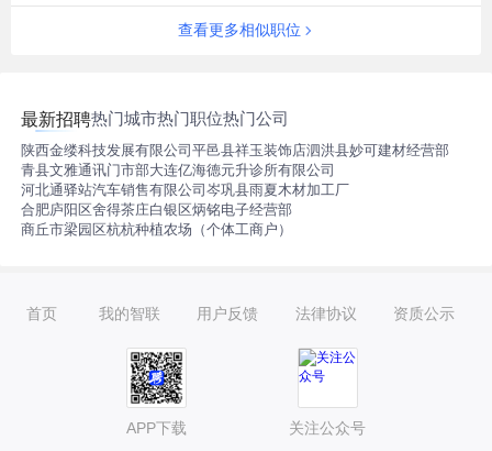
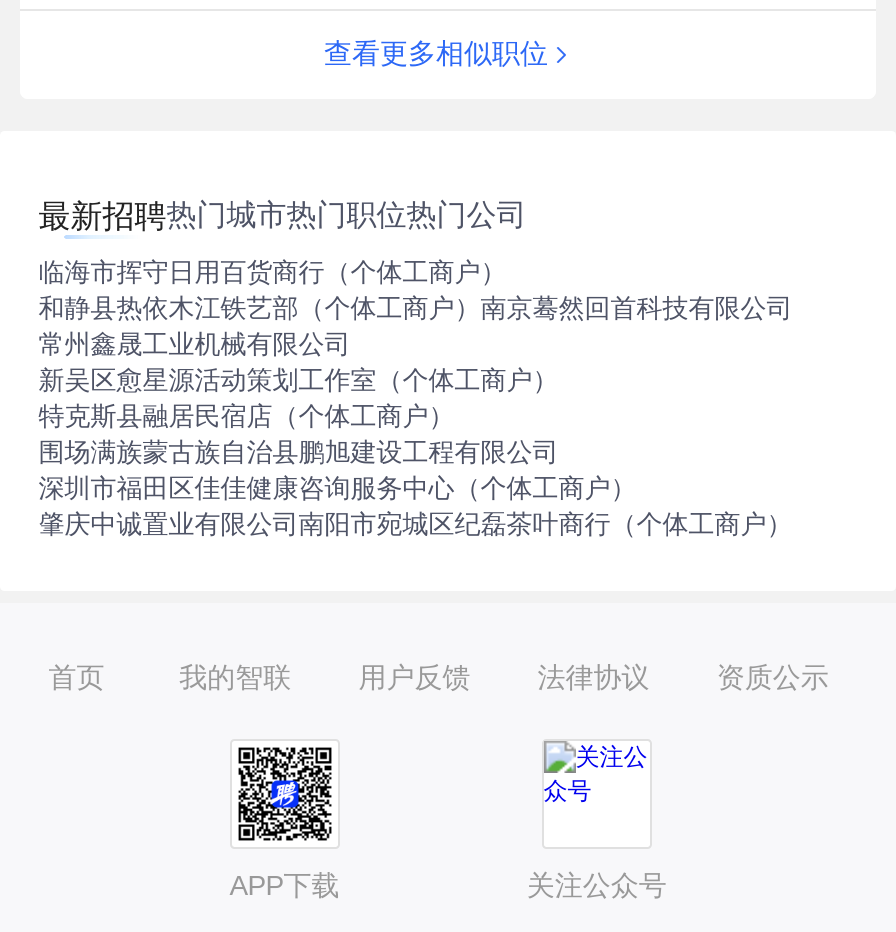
- 陕西金缕科技发展有限公司平邑县祥玉装饰店泗洪县妙可建材经营部
- 青县文雅通讯门市部大连亿海德元升诊所有限公司
- 河北通驿站汽车销售有限公司岑巩县雨夏木材加工厂
- 合肥庐阳区舍得茶庄白银区炳铭电子经营部
- 商丘市梁园区杭杭种植农场（个体工商户）
+ 临海市挥守日用百货商行（个体工商户）
+ 和静县热依木江铁艺部（个体工商户）南京蓦然回首科技有限公司
+ 常州鑫晟工业机械有限公司
+ 新吴区愈星源活动策划工作室（个体工商户）
+ 特克斯县融居民宿店（个体工商户）
+ 围场满族蒙古族自治县鹏旭建设工程有限公司
+ 深圳市福田区佳佳健康咨询服务中心（个体工商户）
+ 肇庆中诚置业有限公司南阳市宛城区纪磊茶叶商行（个体工商户）
